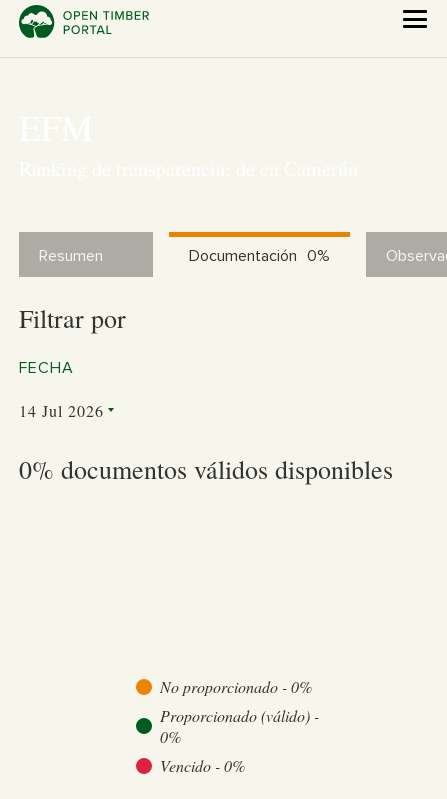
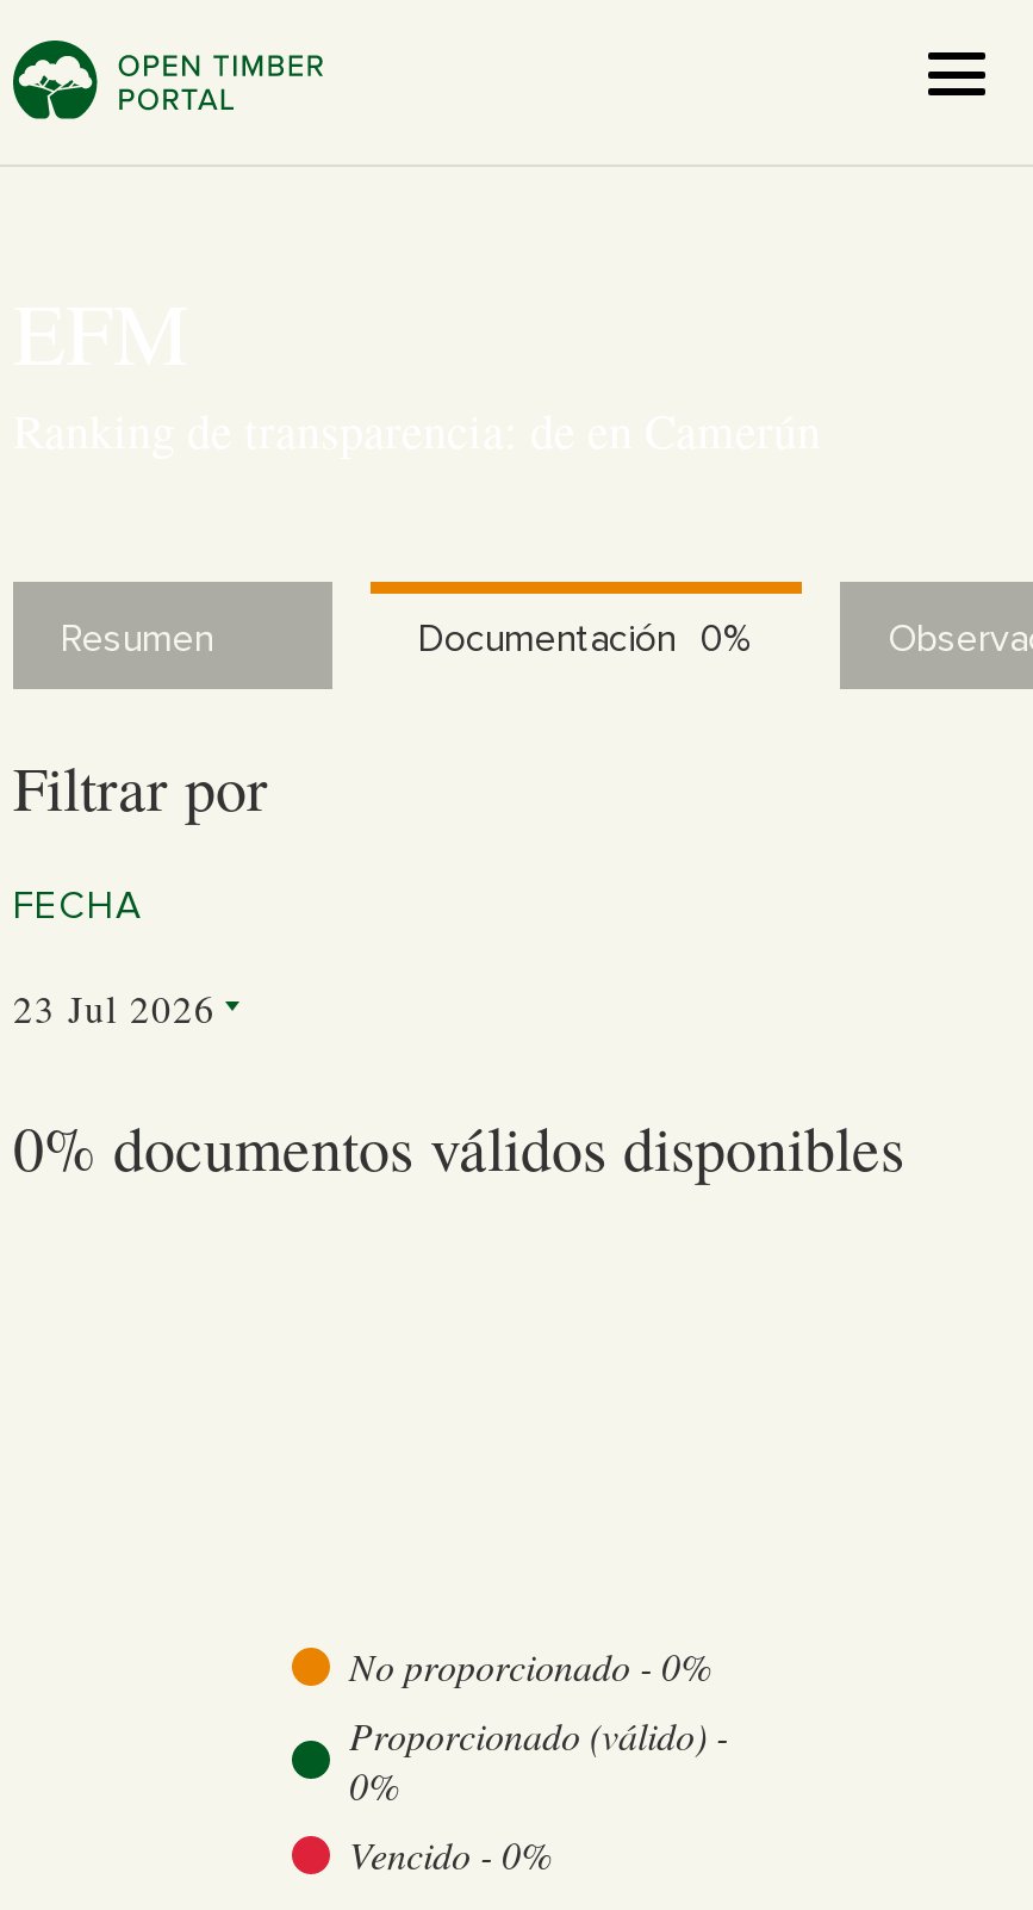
- 14 Jul 2026
+ 23 Jul 2026
